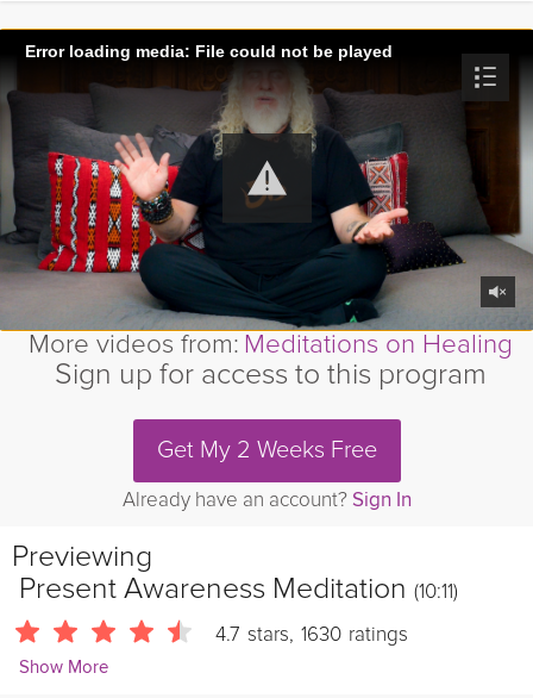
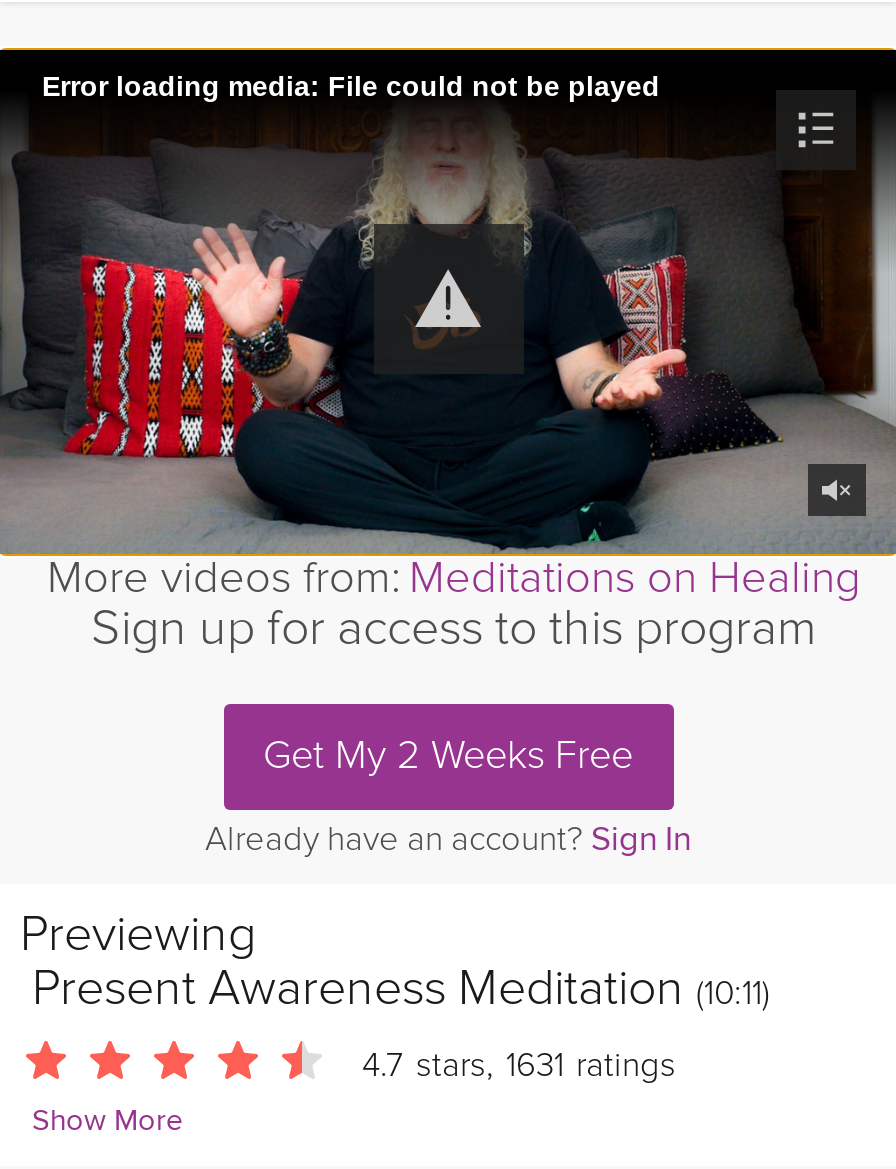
- 4.7 stars, 1630 ratings
+ 4.7 stars, 1631 ratings
